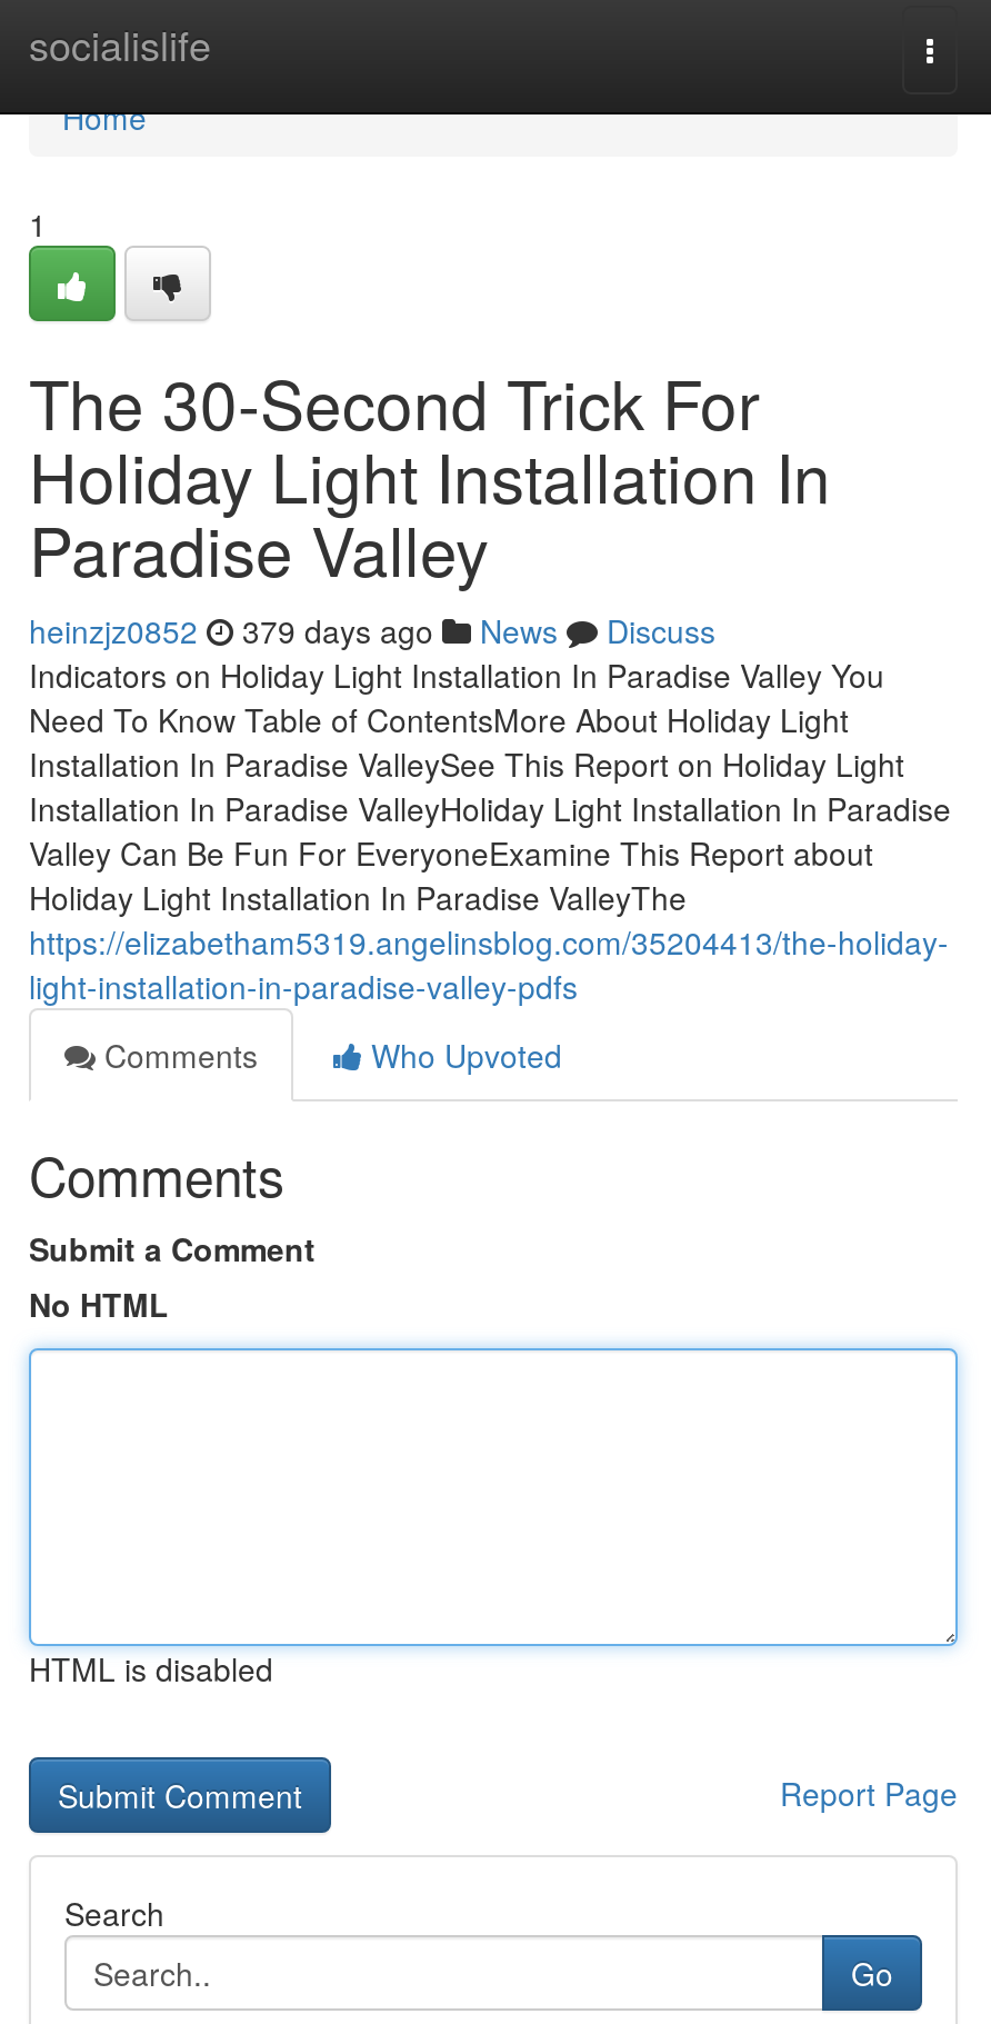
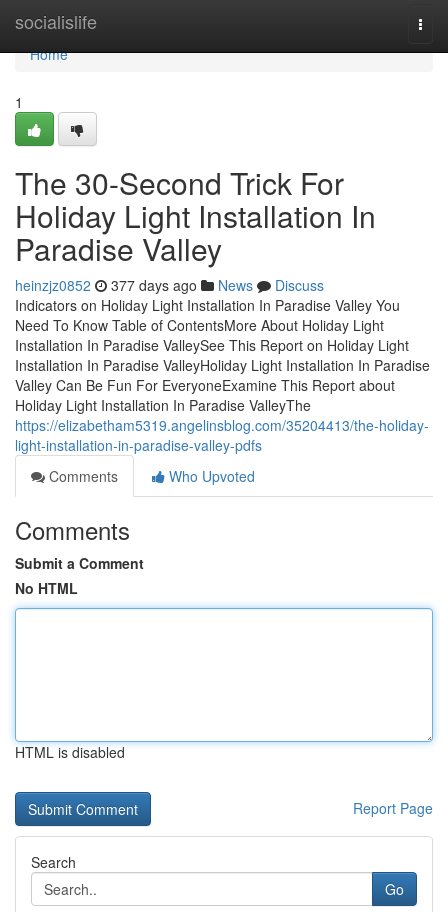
- heinzjz0852 379 days ago News Discuss
+ heinzjz0852 377 days ago News Discuss
